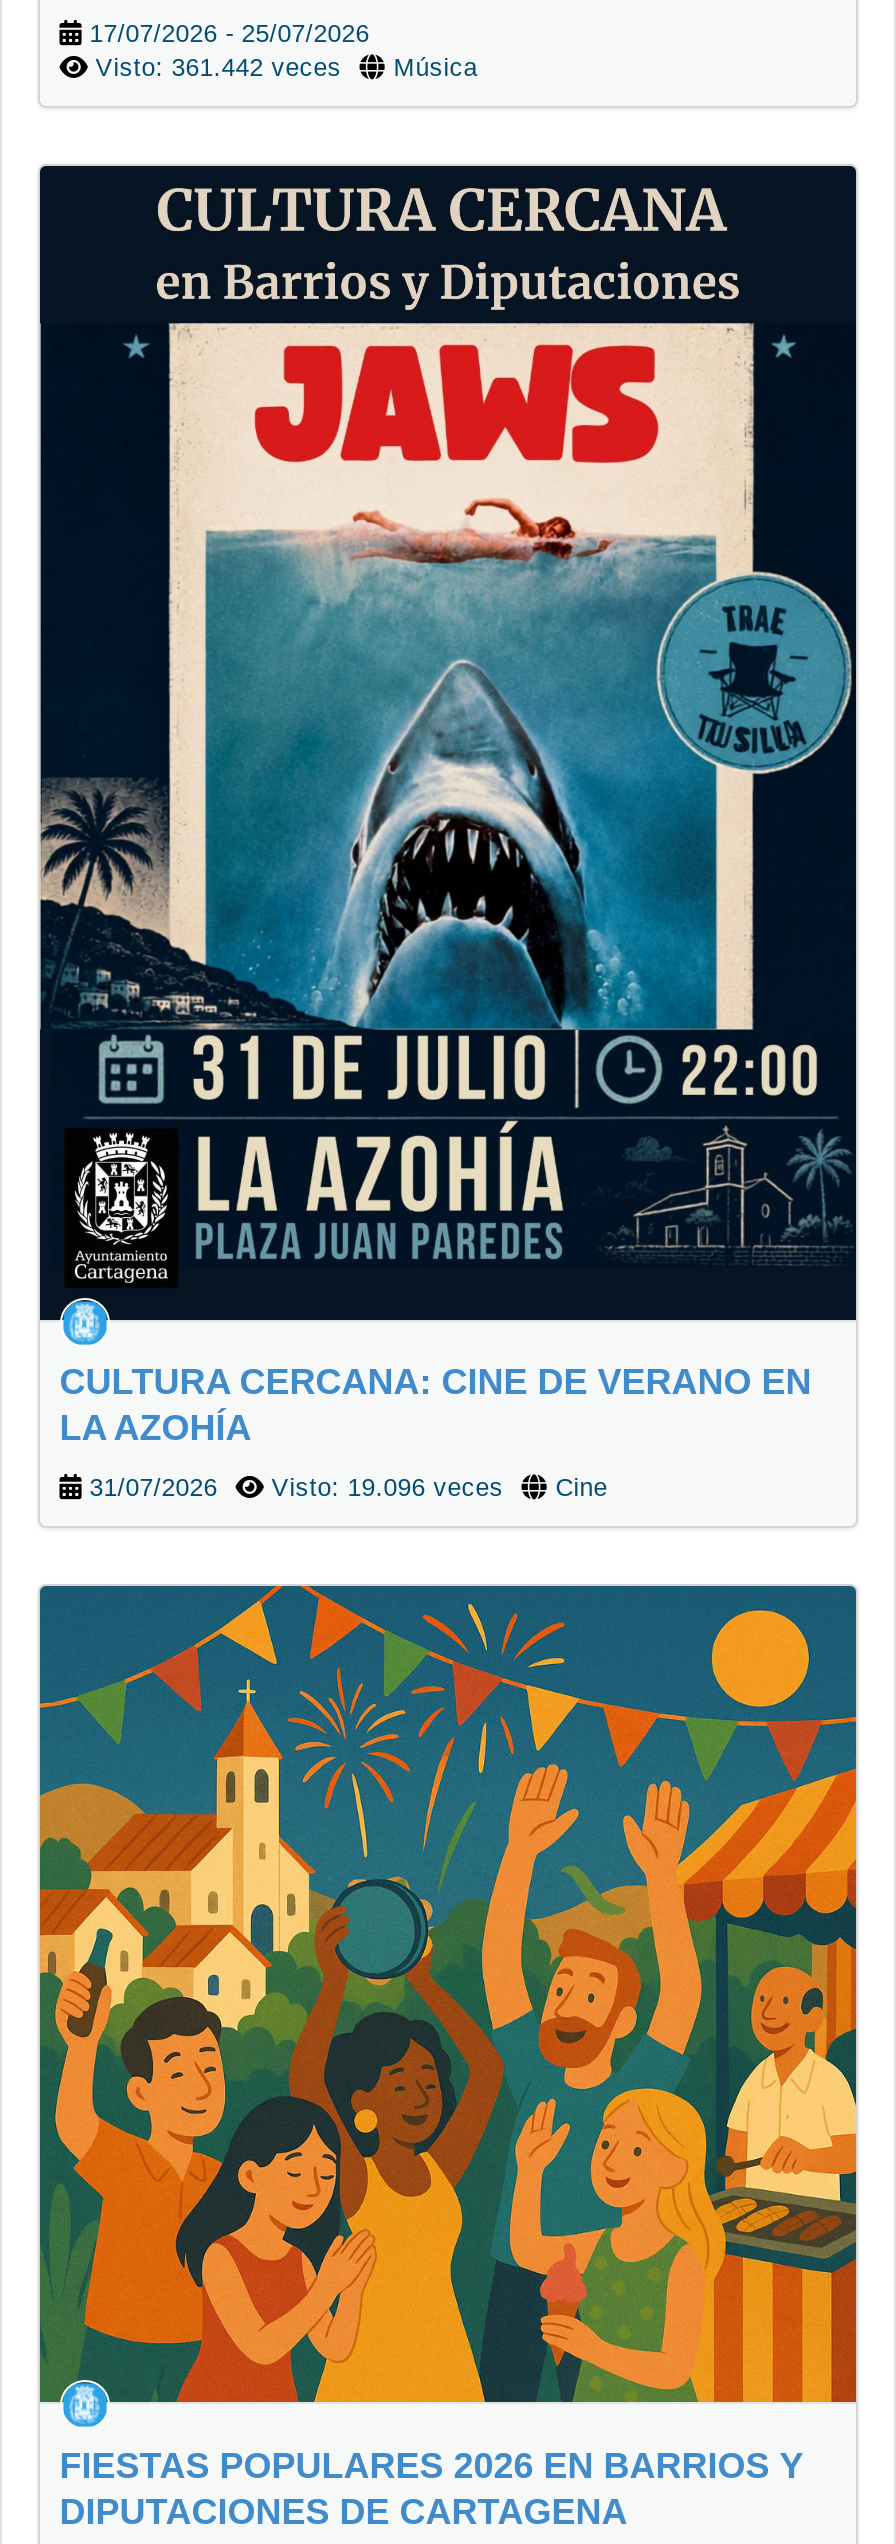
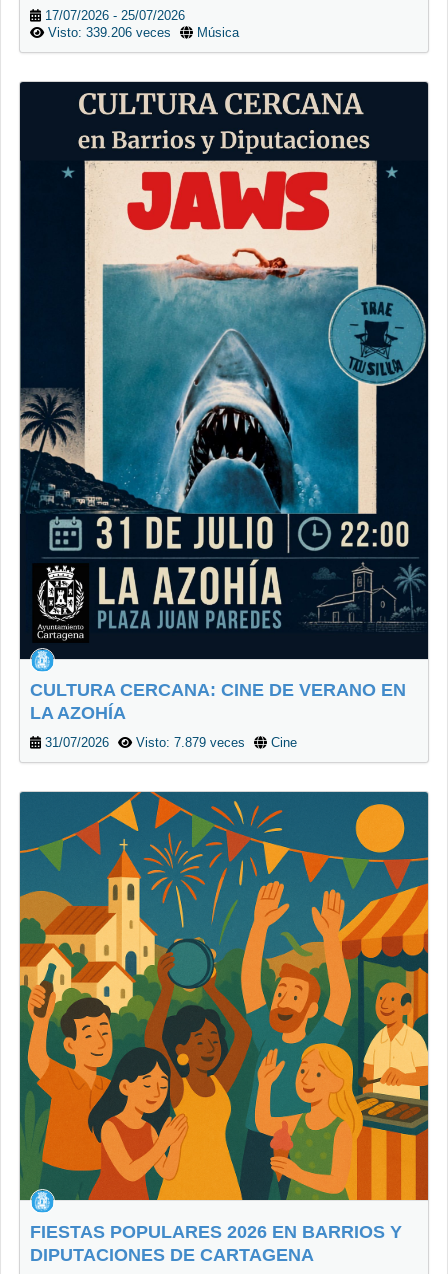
- Visto: 361.442 veces Música
+ Visto: 339.206 veces Música

- 31/07/2026 Visto: 19.096 veces Cine
+ 31/07/2026 Visto: 7.879 veces Cine
